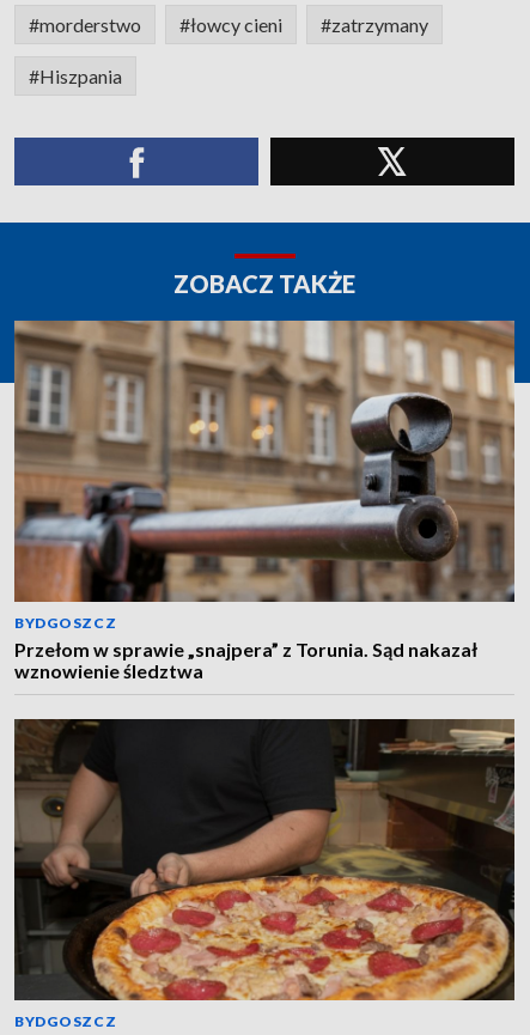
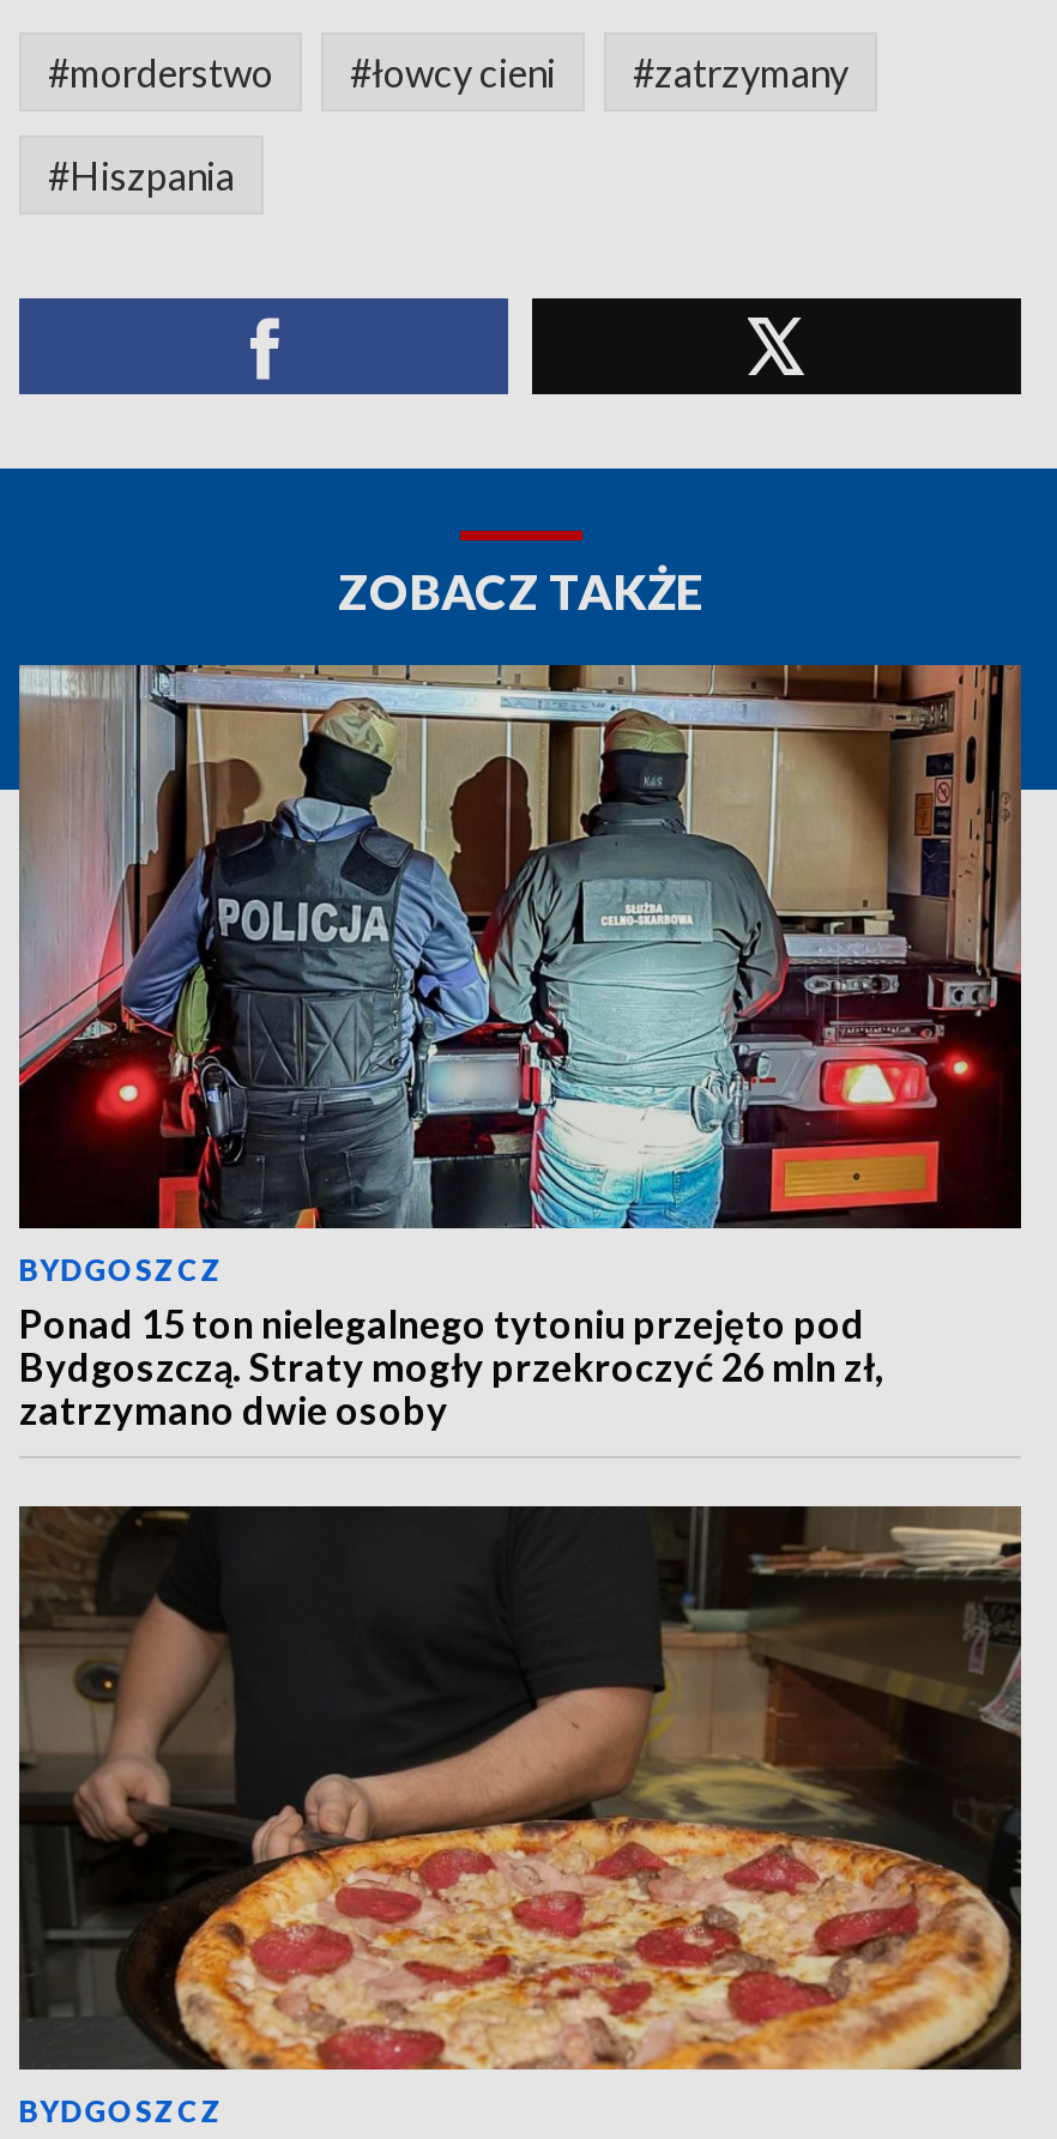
- [image]
- Przełom w sprawie „snajpera” z Torunia. Sąd nakazał
- wznowienie śledztwa
+ [image]
+ Ponad 15 ton nielegalnego tytoniu przejęto pod
+ Bydgoszczą. Straty mogły przekroczyć 26 mln zł,
+ zatrzymano dwie osoby
